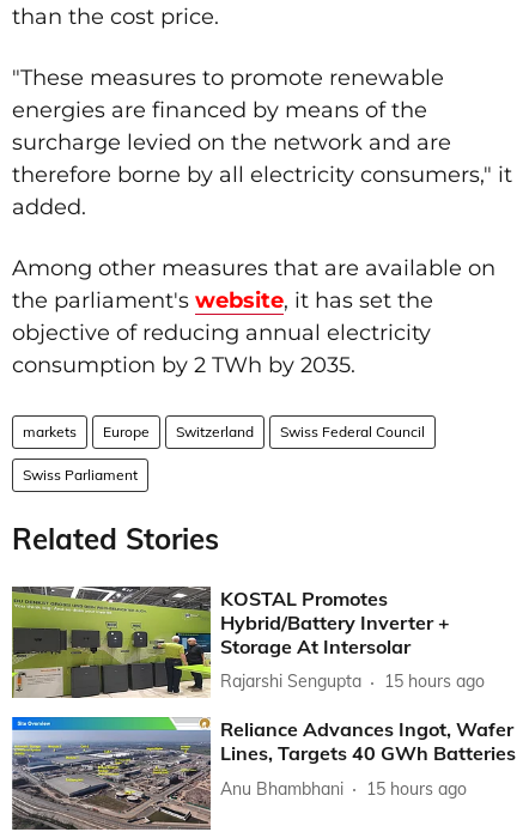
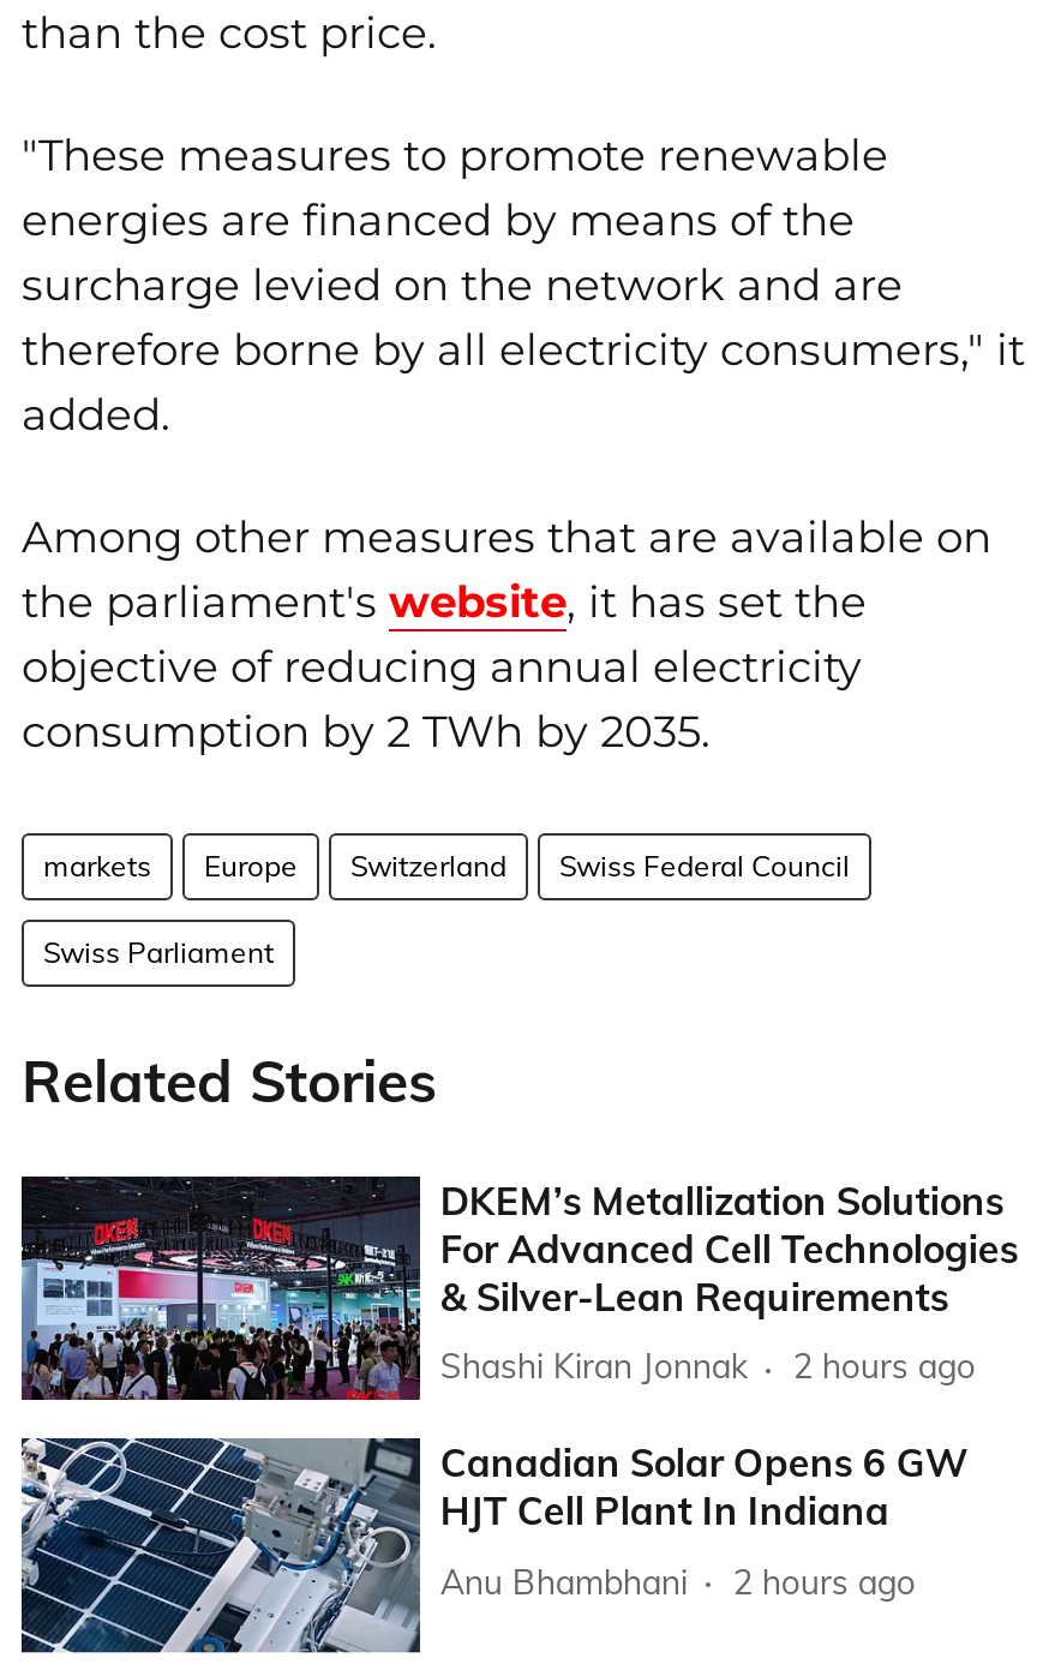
- [image]
- KOSTAL Promotes
- Hybrid/Battery Inverter +
- Storage At Intersolar
+ [image]
+ DKEM’s Metallization Solutions
+ For Advanced Cell Technologies
+ & Silver-Lean Requirements

- Rajarshi Sengupta
- 15 hours ago
+ Shashi Kiran Jonnak
+ 2 hours ago

- [image]
- Reliance Advances Ingot, Wafer
- Lines, Targets 40 GWh Batteries
+ [image]
+ Canadian Solar Opens 6 GW
+ HJT Cell Plant In Indiana

- Anu Bhambhani 15 hours ago
+ Anu Bhambhani 2 hours ago
